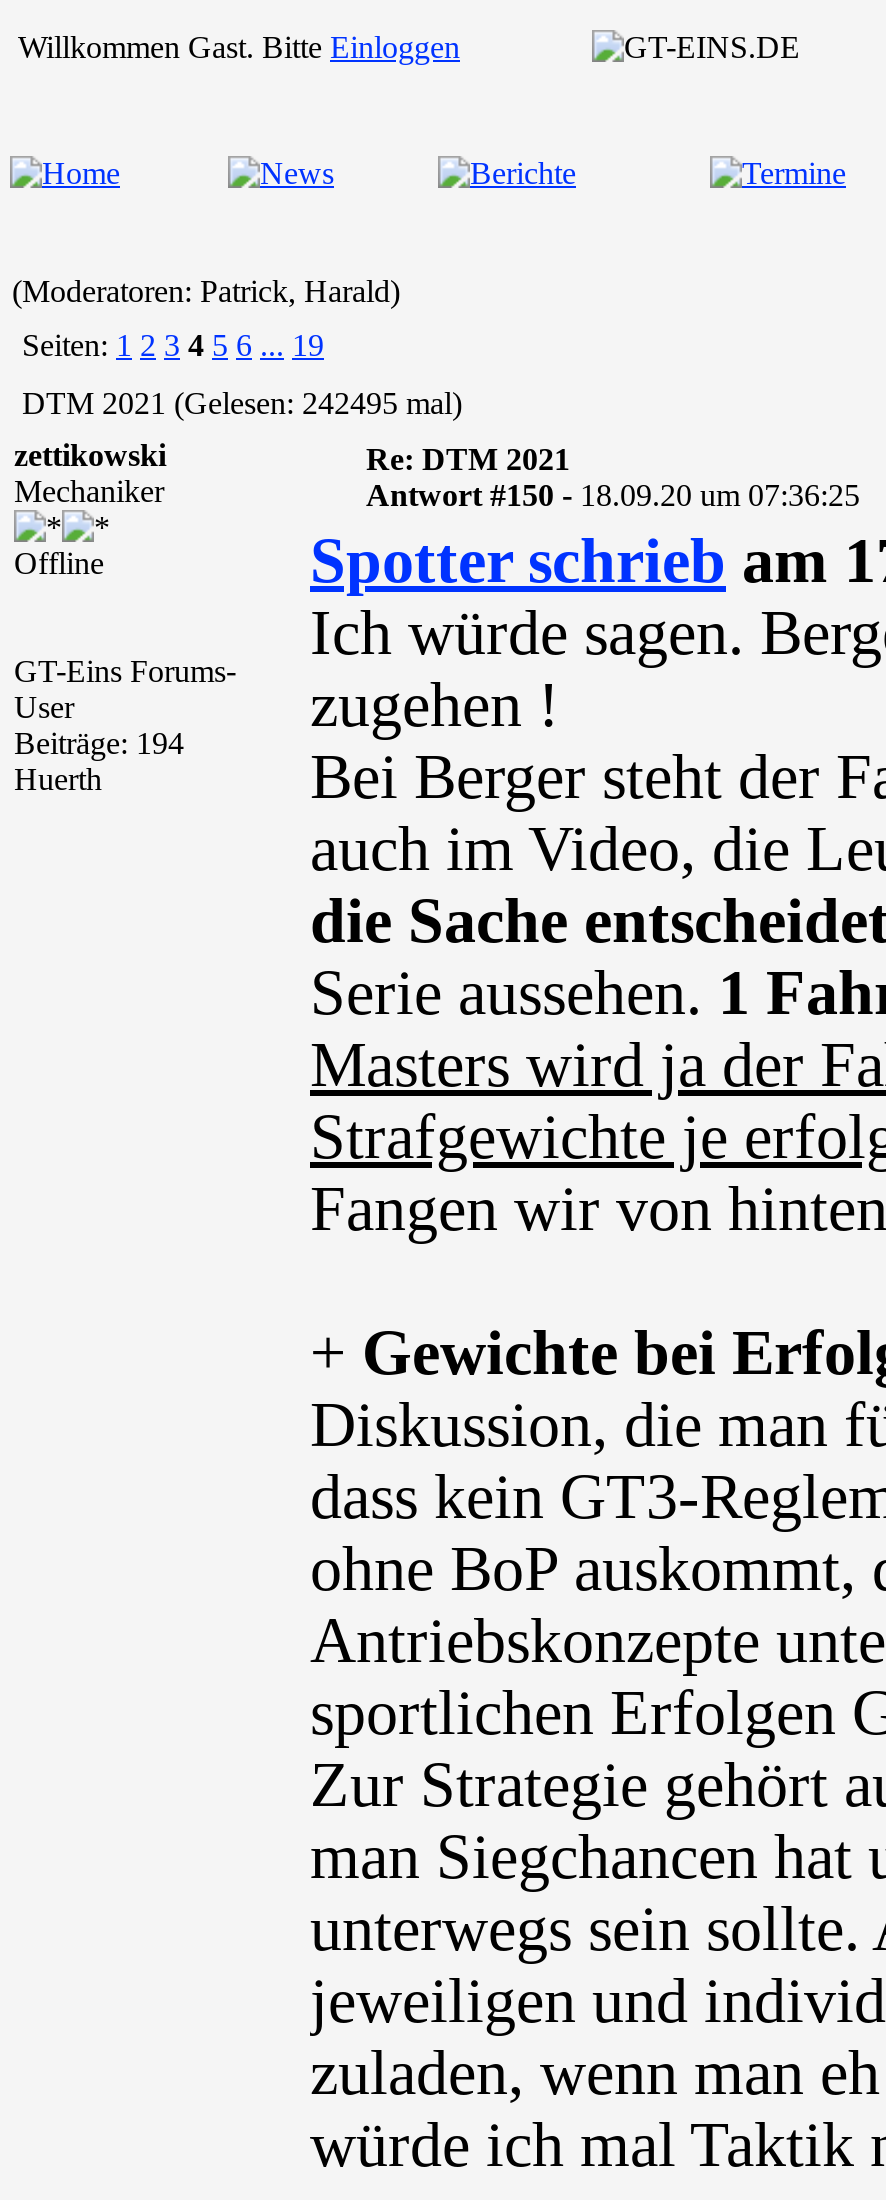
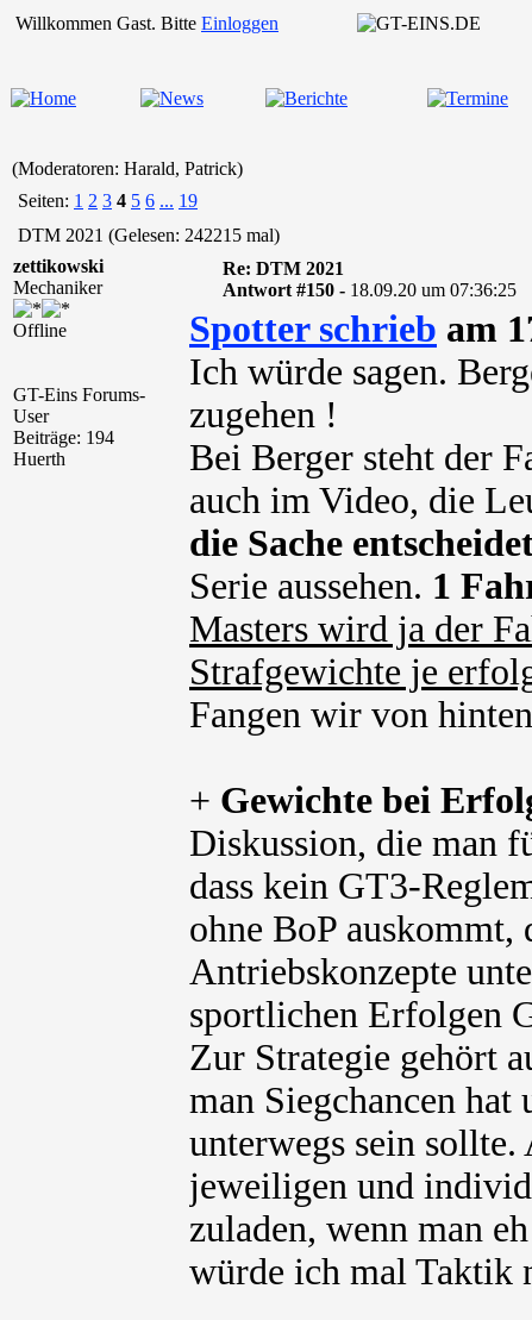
- (Moderatoren: Patrick, Harald)
+ (Moderatoren: Harald, Patrick)

- DTM 2021 (Gelesen: 242495 mal)
+ DTM 2021 (Gelesen: 242215 mal)
